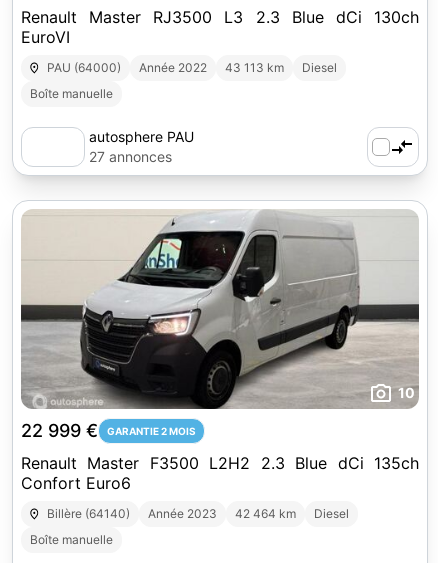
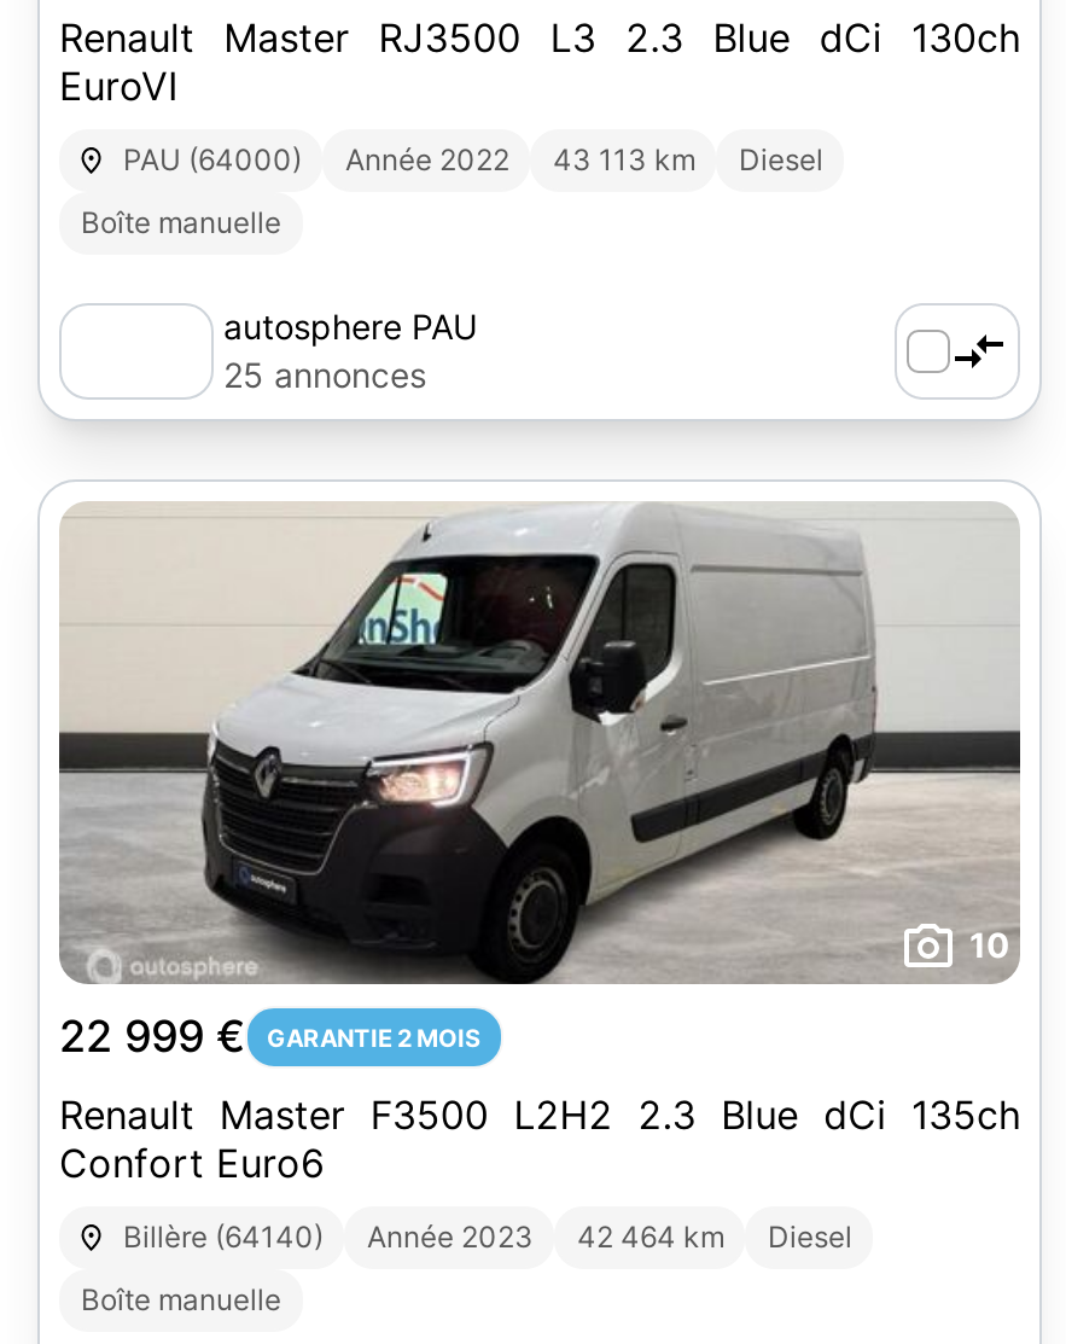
- 27 annonces
+ 25 annonces
